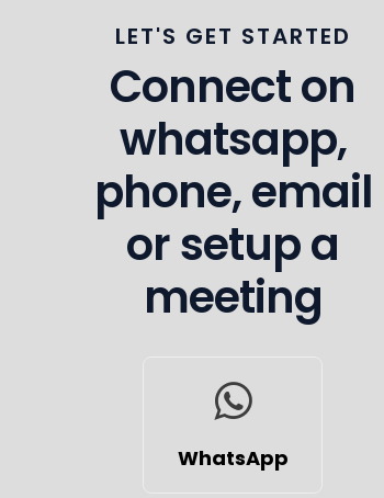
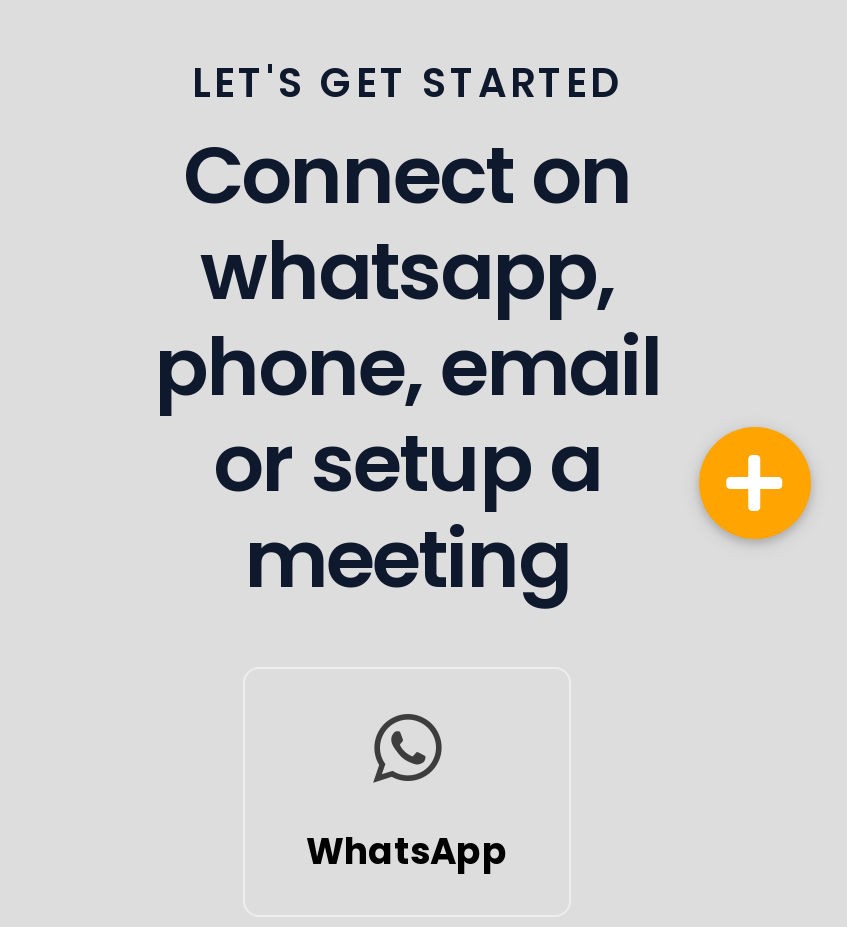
+ [image]
